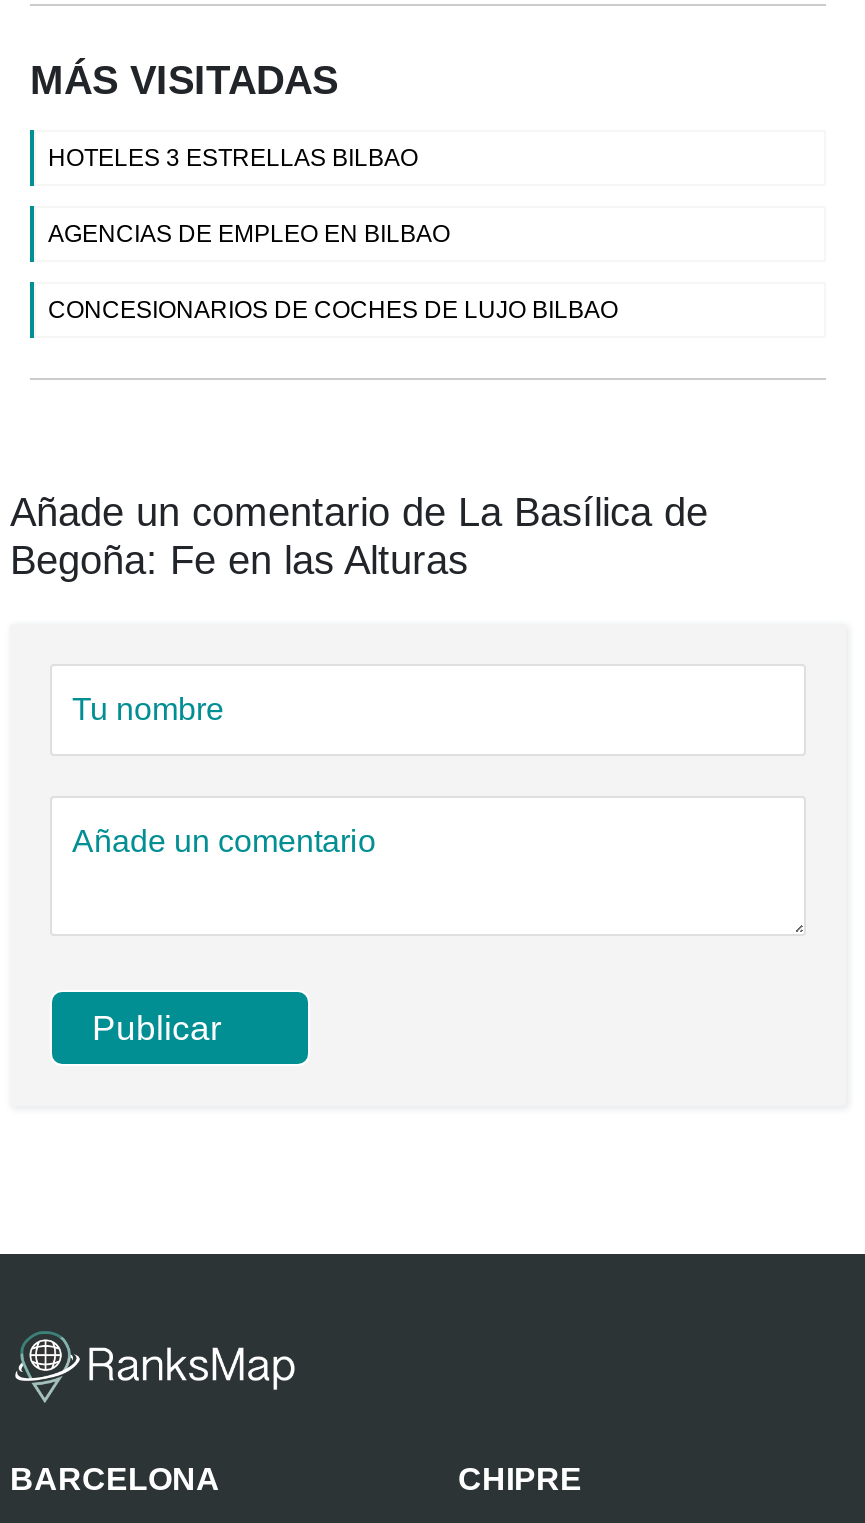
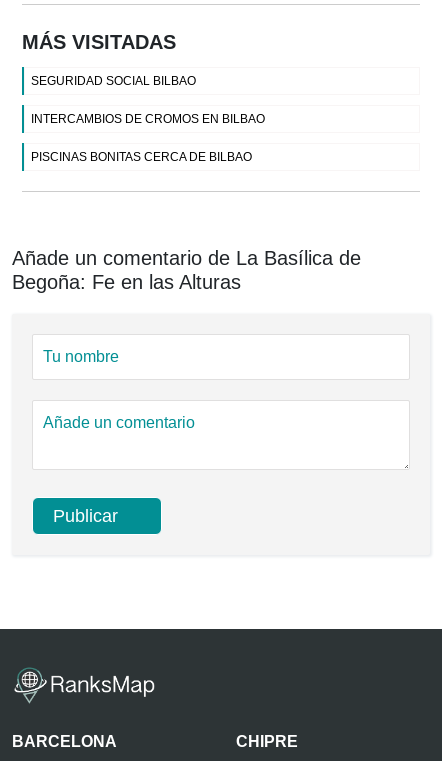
- HOTELES 3 ESTRELLAS BILBAO
+ SEGURIDAD SOCIAL BILBAO

- AGENCIAS DE EMPLEO EN BILBAO
+ INTERCAMBIOS DE CROMOS EN BILBAO

- CONCESIONARIOS DE COCHES DE LUJO BILBAO
+ PISCINAS BONITAS CERCA DE BILBAO
